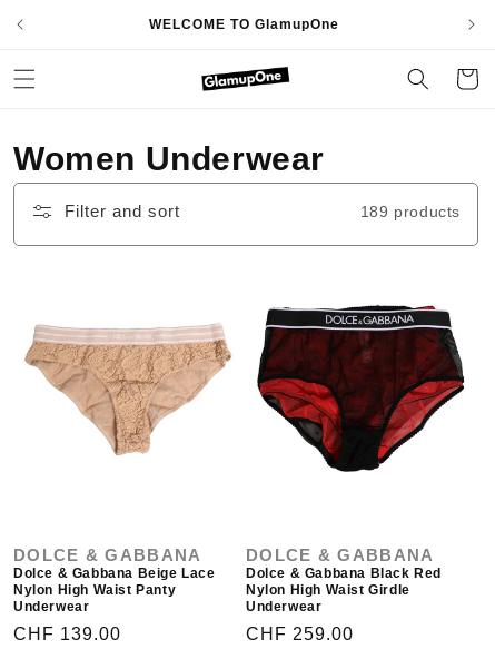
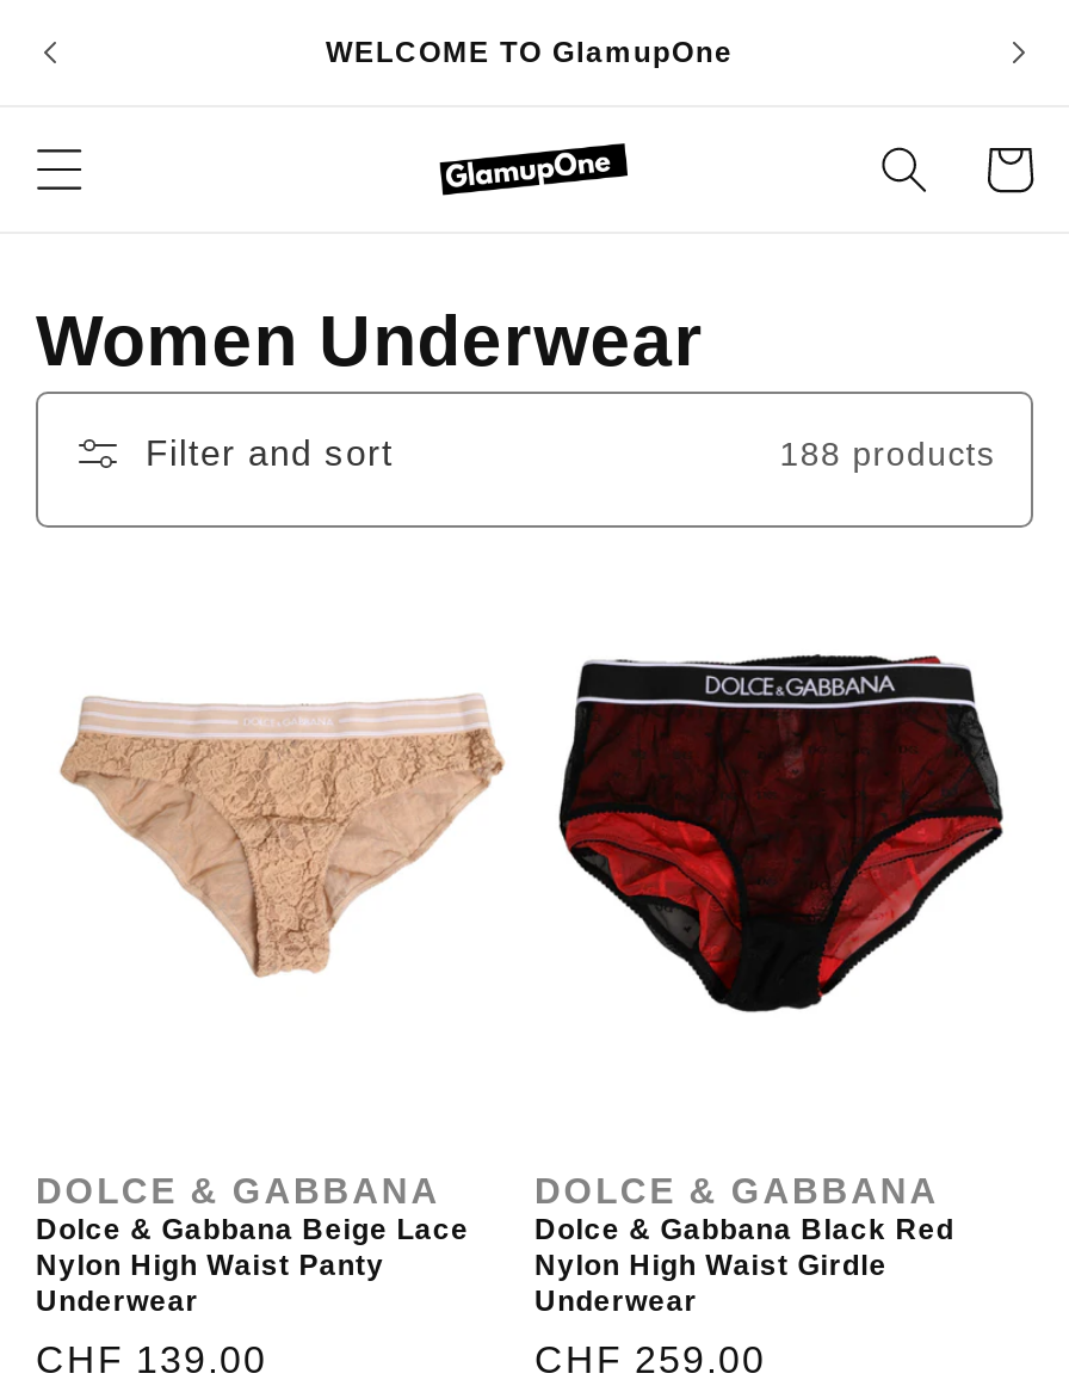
- 189 products
+ 188 products
